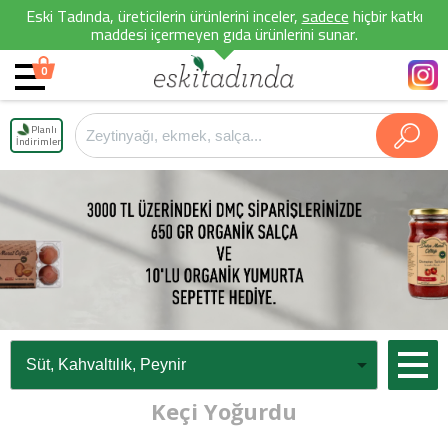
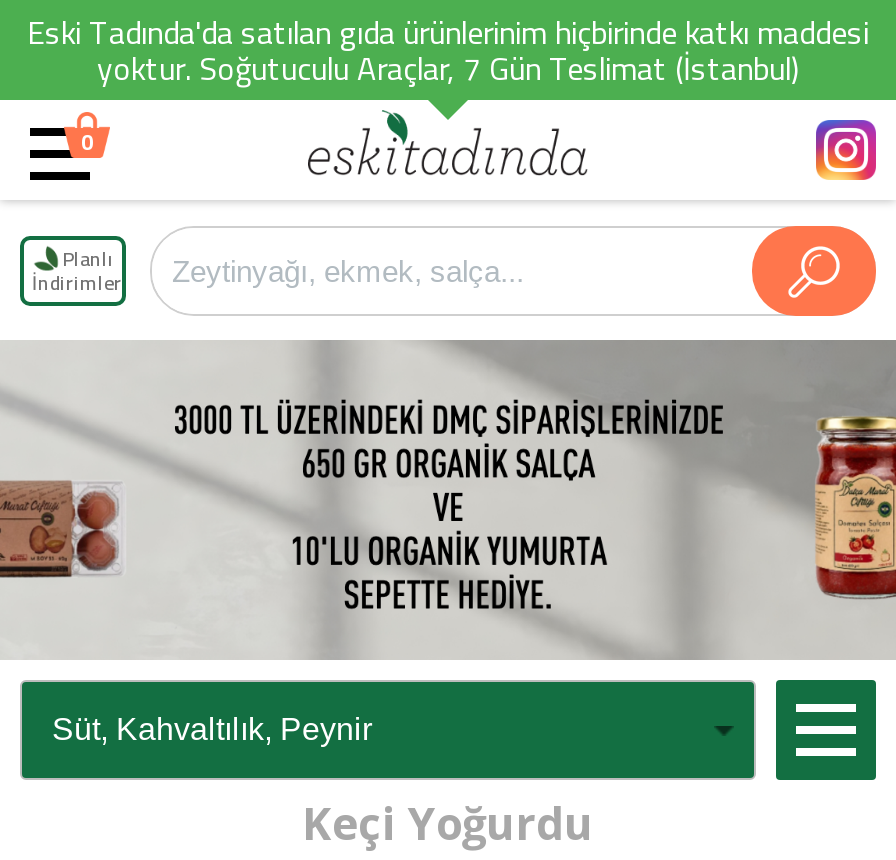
- Eski Tadında, üreticilerin ürünlerini inceler,sadecehiçbir katkı
- maddesi içermeyen gıda ürünlerini sunar.
+ Eski Tadında'da satılan gıda ürünlerinim hiçbirinde katkı maddesi
+ yoktur. Soğutuculu Araçlar, 7 Gün Teslimat (İstanbul)
